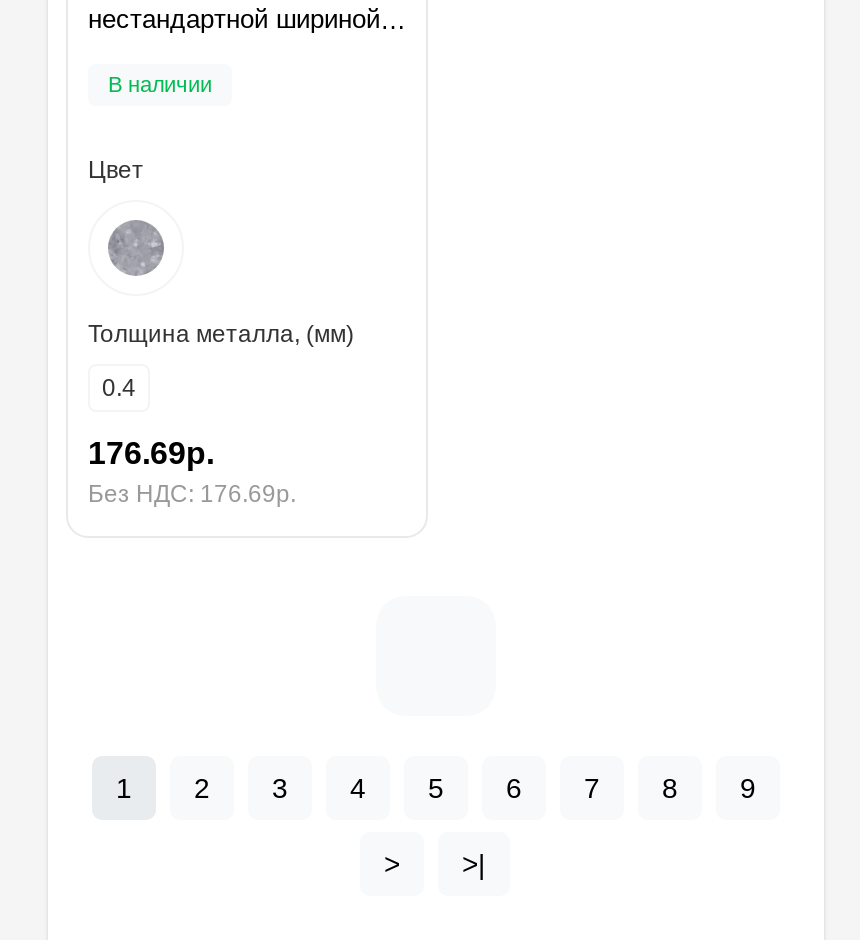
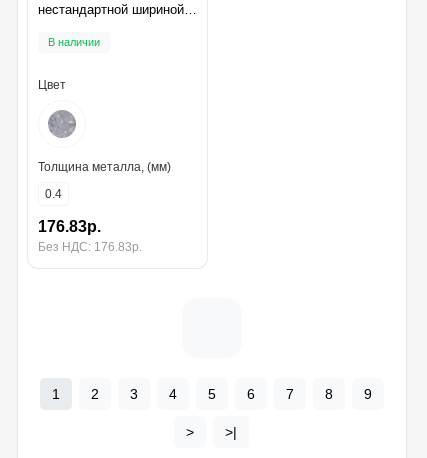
- 176.69р.
- Без НДС: 176.69р.
+ 176.83р.
+ Без НДС: 176.83р.
